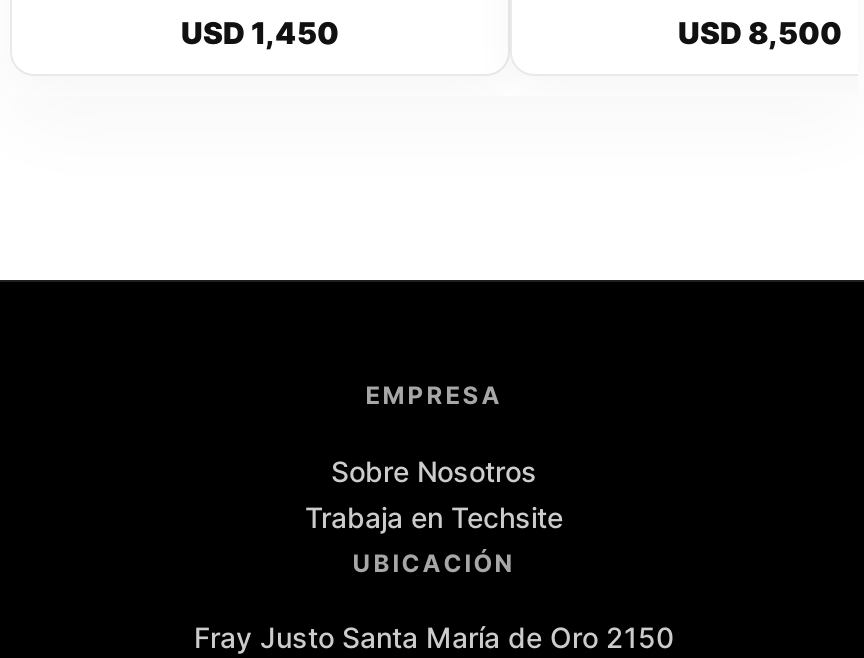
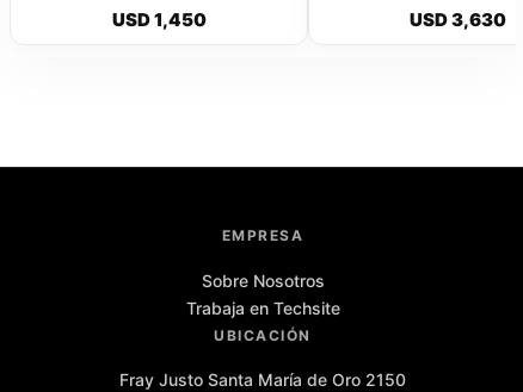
- USD 8,500
+ USD 3,630
